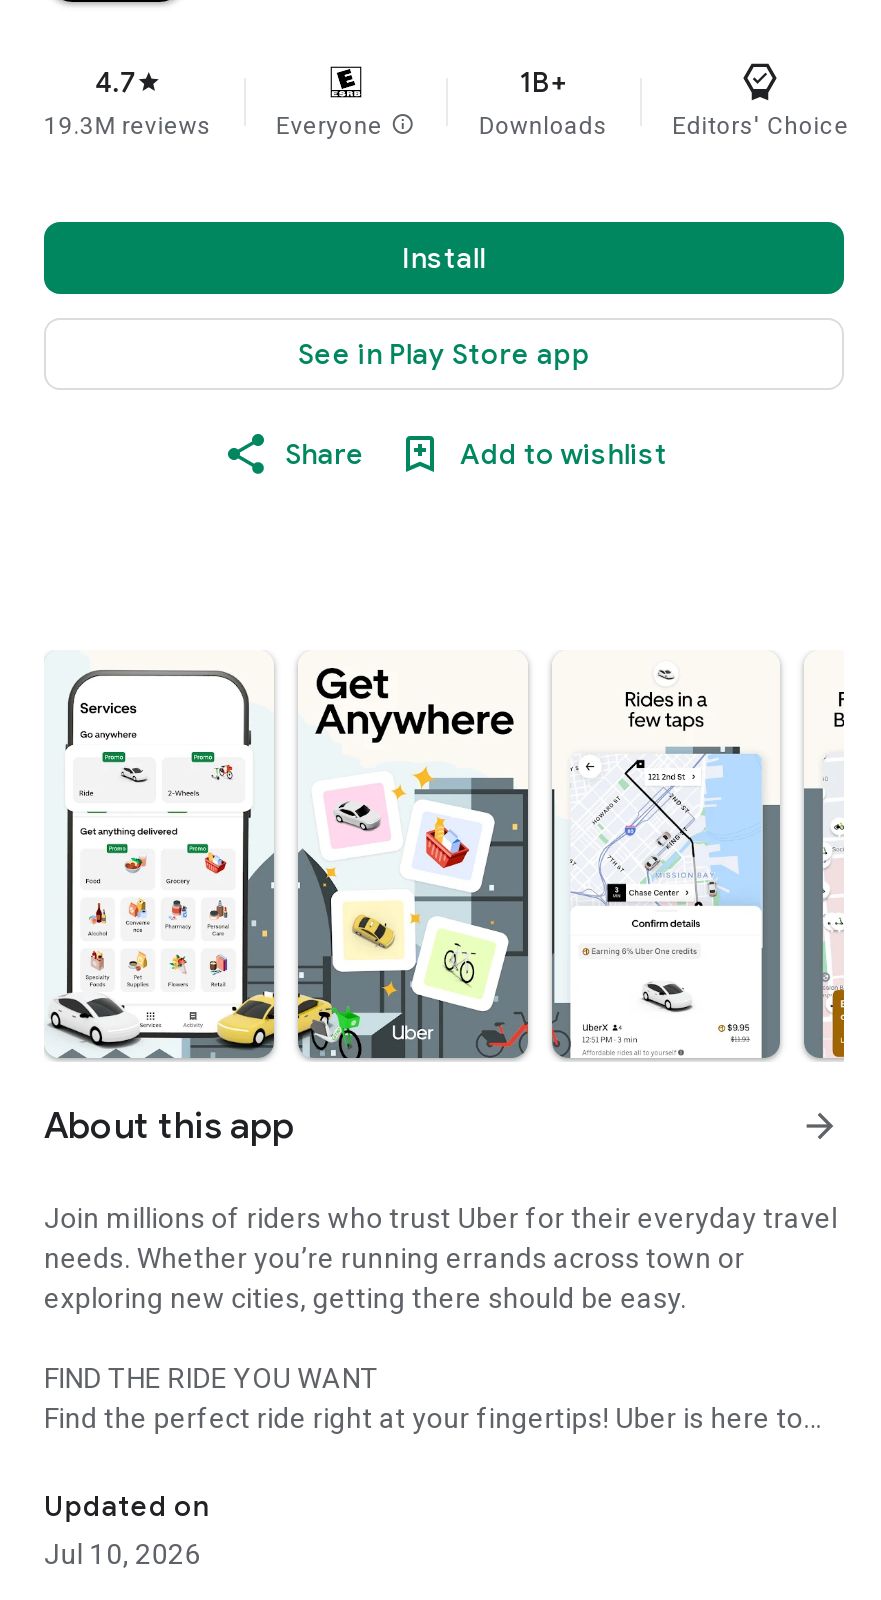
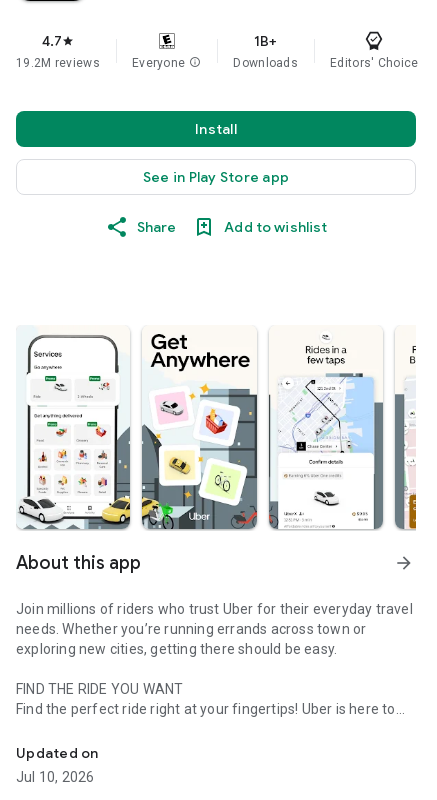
- 19.3M reviews
+ 19.2M reviews
